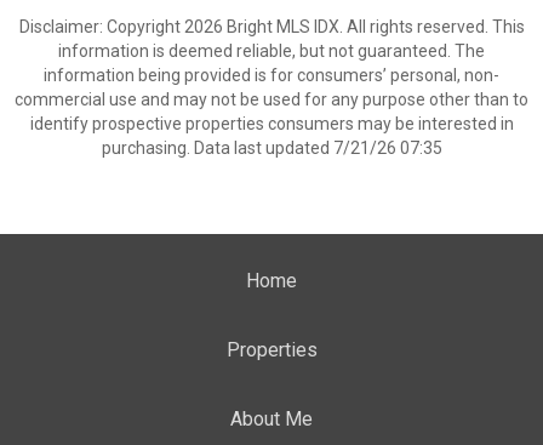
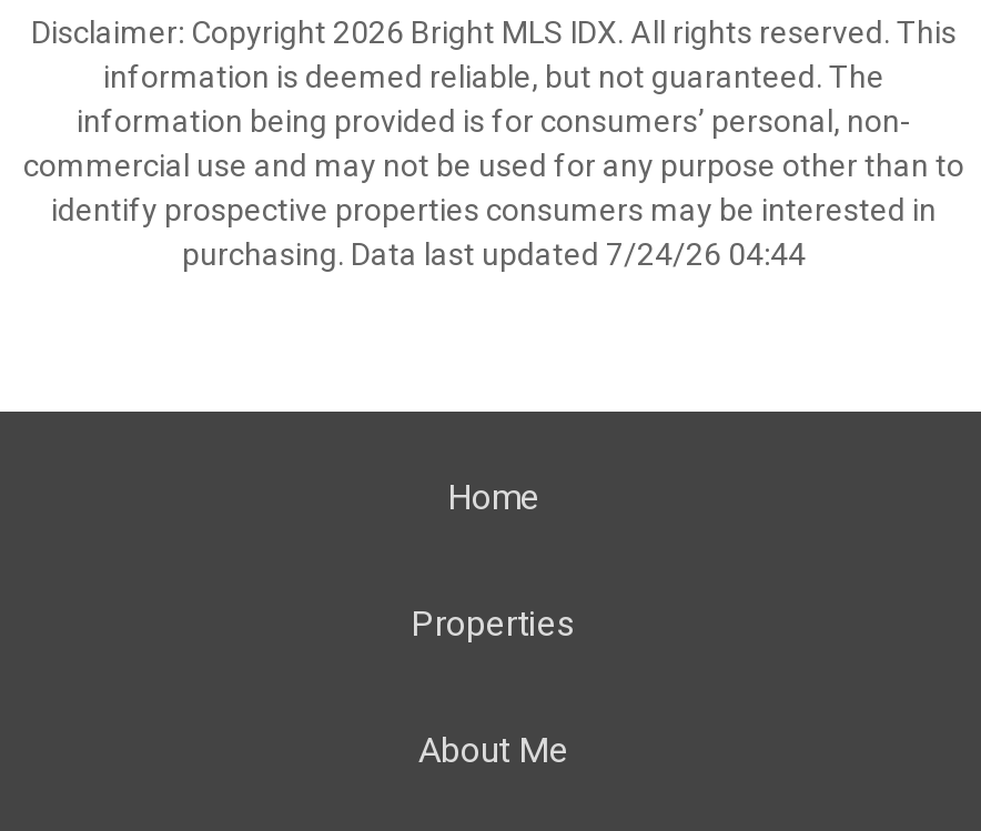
- purchasing. Data last updated 7/21/26 07:35
+ purchasing. Data last updated 7/24/26 04:44
